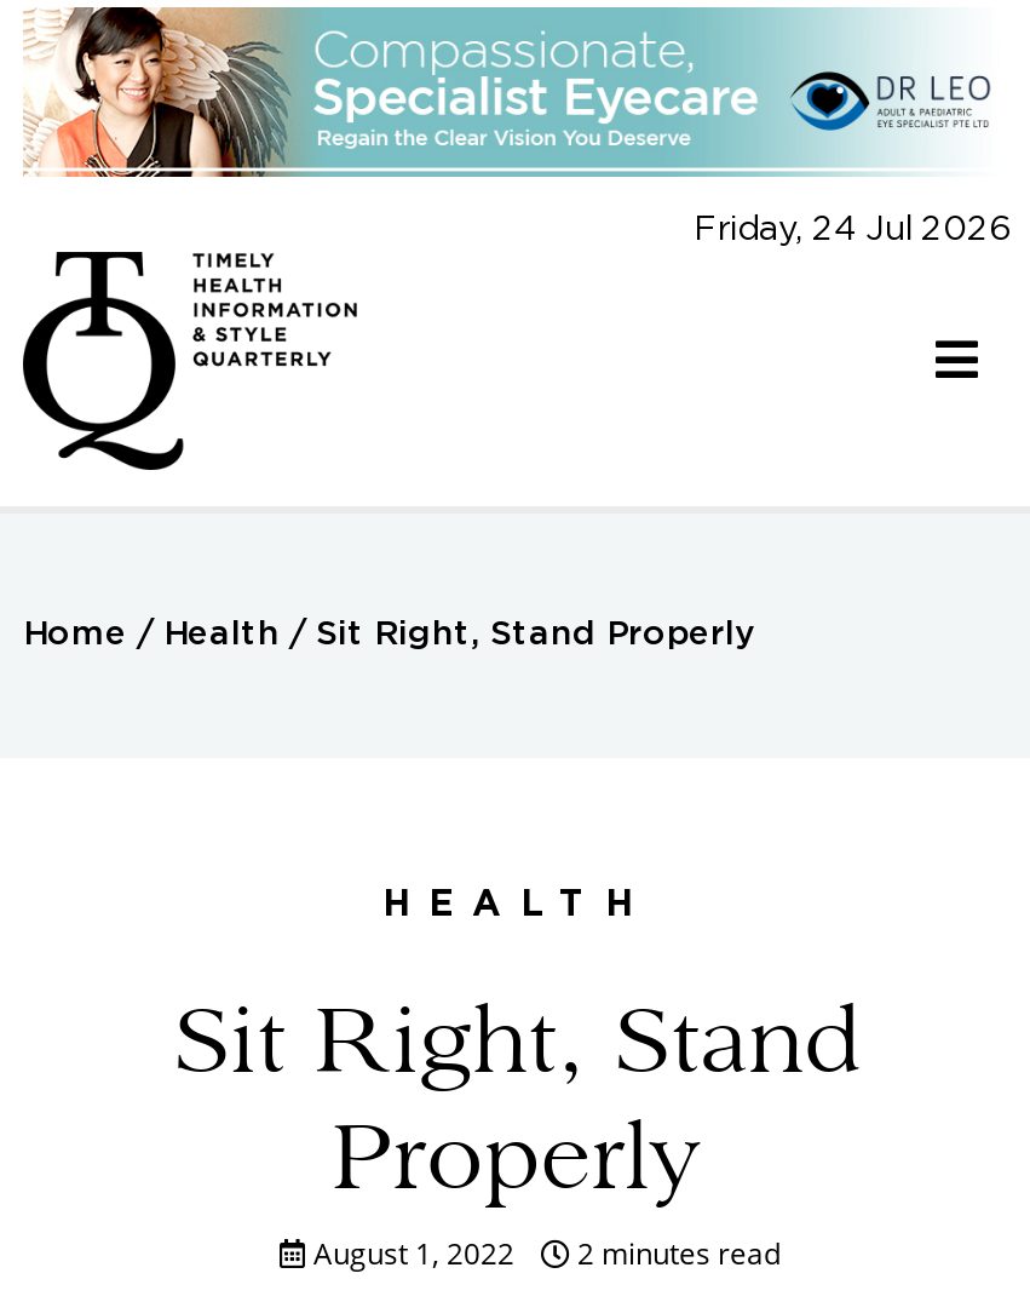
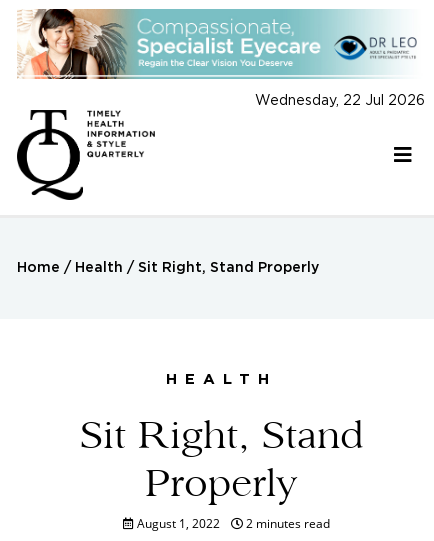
- Friday, 24 Jul 2026
+ Wednesday, 22 Jul 2026
